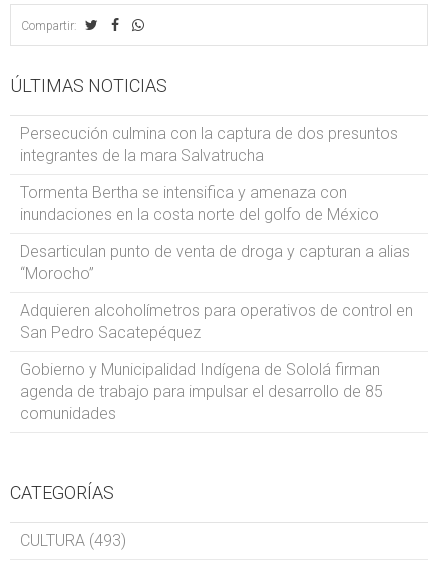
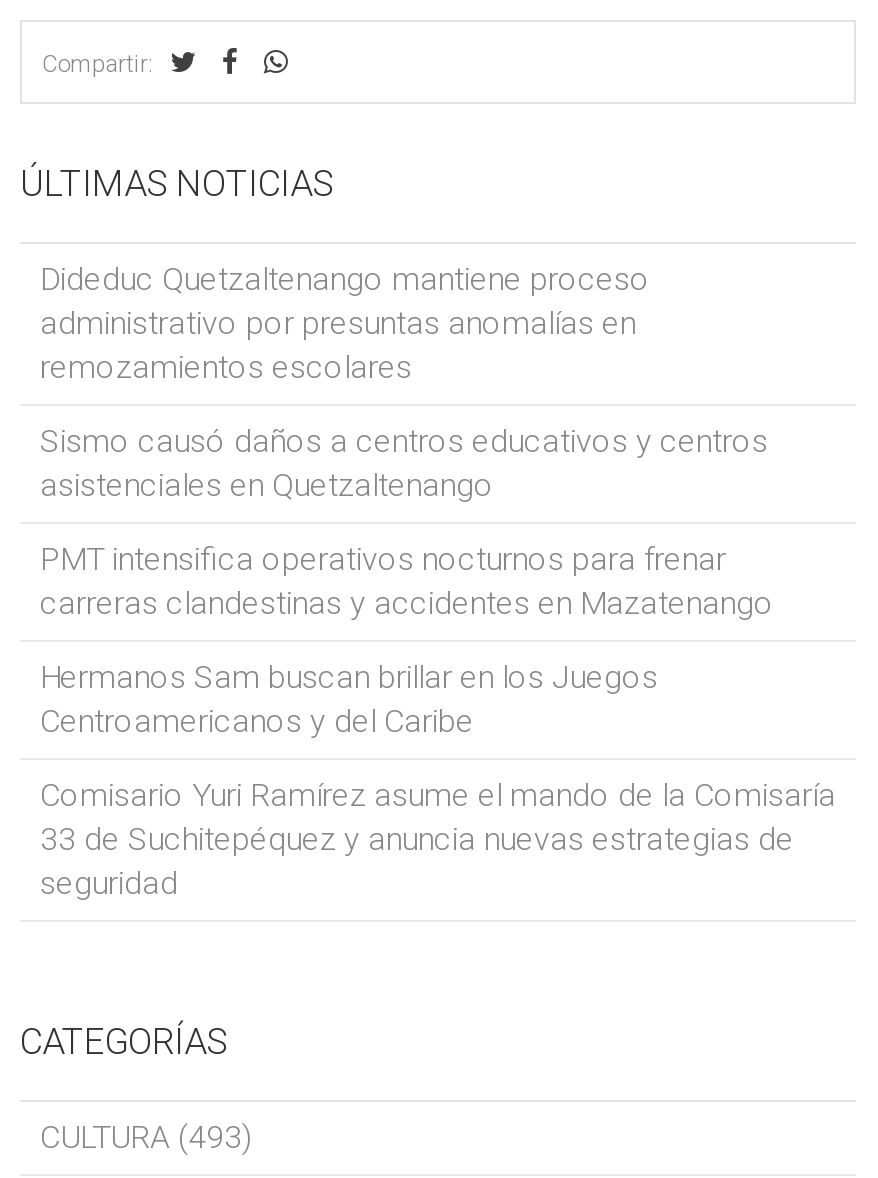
- Persecución culmina con la captura de dos presuntos
- integrantes de la mara Salvatrucha
+ Dideduc Quetzaltenango mantiene proceso
+ administrativo por presuntas anomalías en
+ remozamientos escolares

- Tormenta Bertha se intensifica y amenaza con
- inundaciones en la costa norte del golfo de México
+ Sismo causó daños a centros educativos y centros
+ asistenciales en Quetzaltenango

- Desarticulan punto de venta de droga y capturan a alias
- “Morocho”
+ PMT intensifica operativos nocturnos para frenar
+ carreras clandestinas y accidentes en Mazatenango

- Adquieren alcoholímetros para operativos de control en
- San Pedro Sacatepéquez
+ Hermanos Sam buscan brillar en los Juegos
+ Centroamericanos y del Caribe

- Gobierno y Municipalidad Indígena de Sololá firman
- agenda de trabajo para impulsar el desarrollo de 85
- comunidades
+ Comisario Yuri Ramírez asume el mando de la Comisaría
+ 33 de Suchitepéquez y anuncia nuevas estrategias de
+ seguridad
